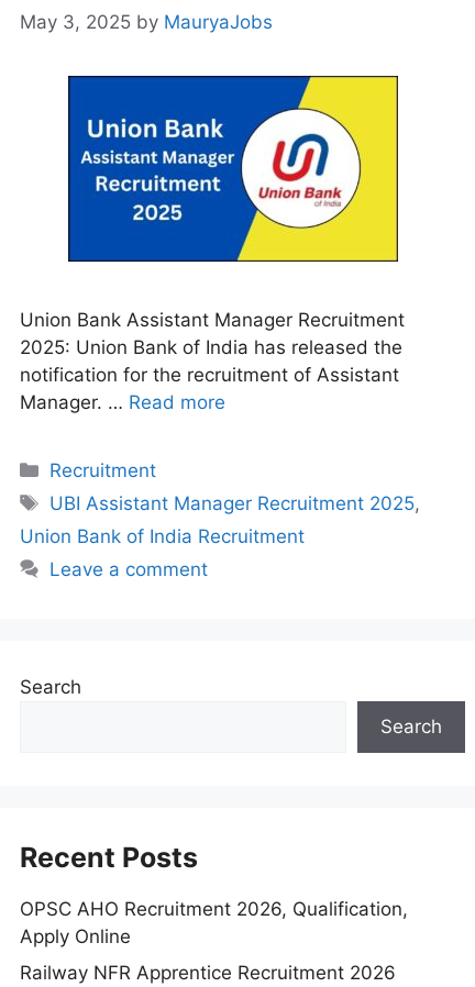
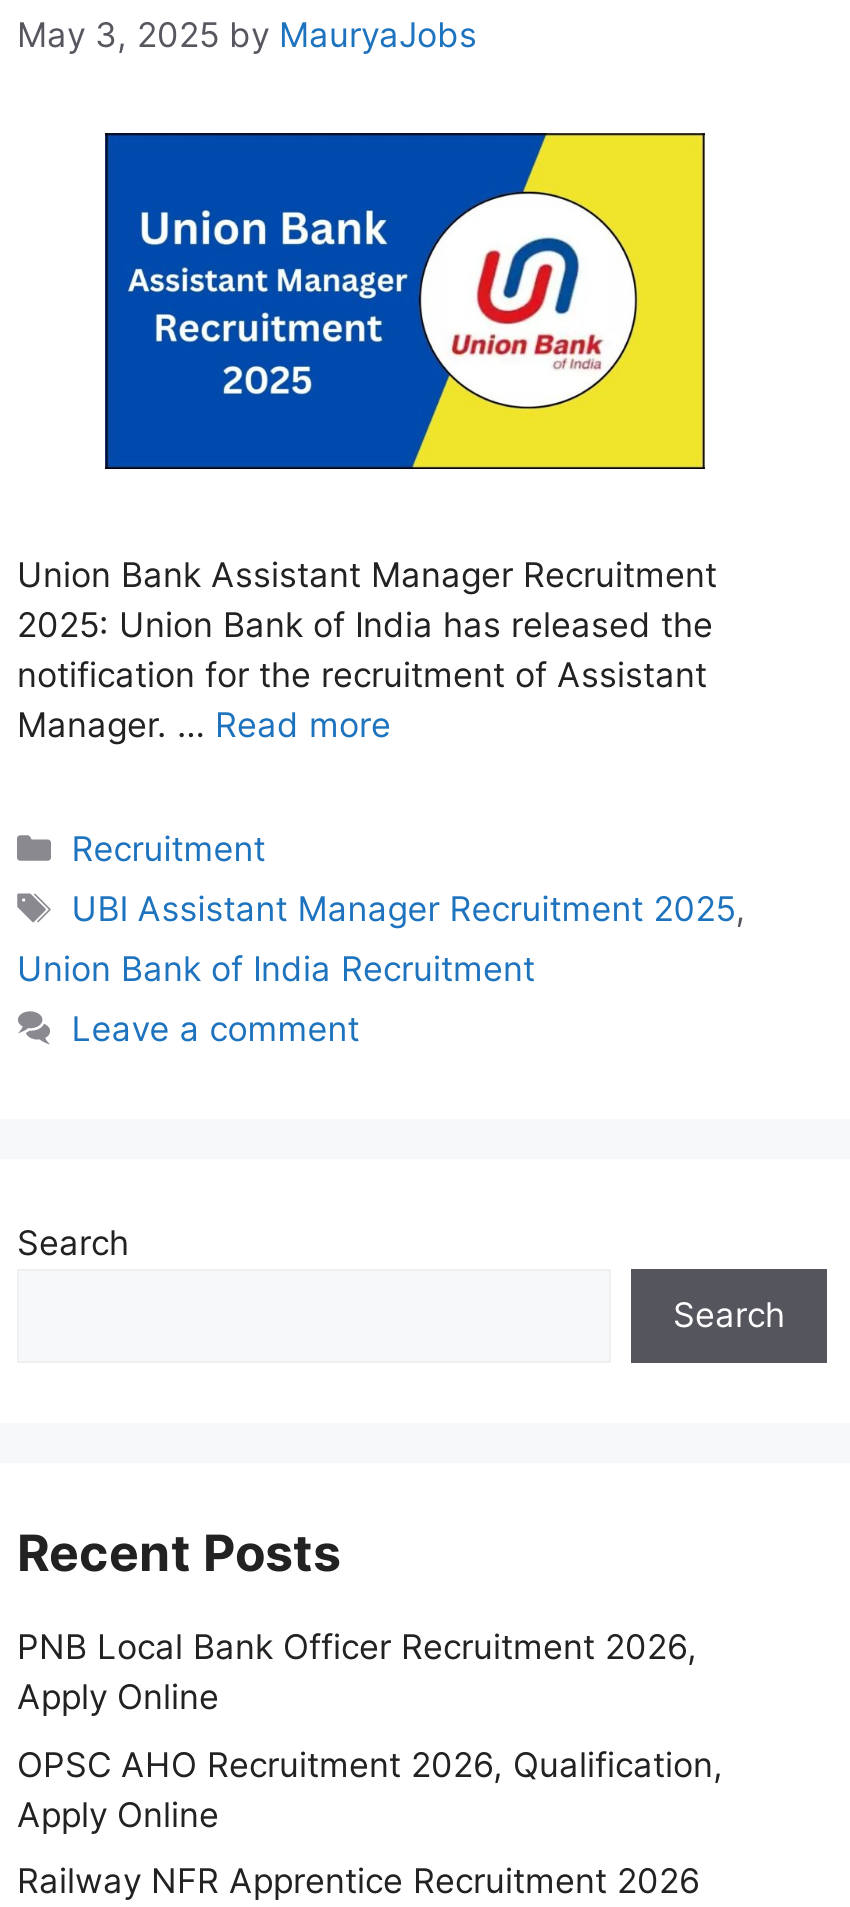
+ PNB Local Bank Officer Recruitment 2026,
+ Apply Online
